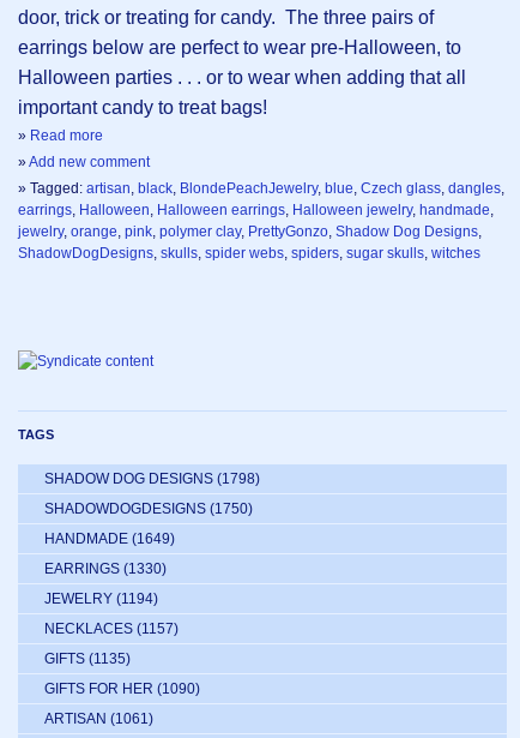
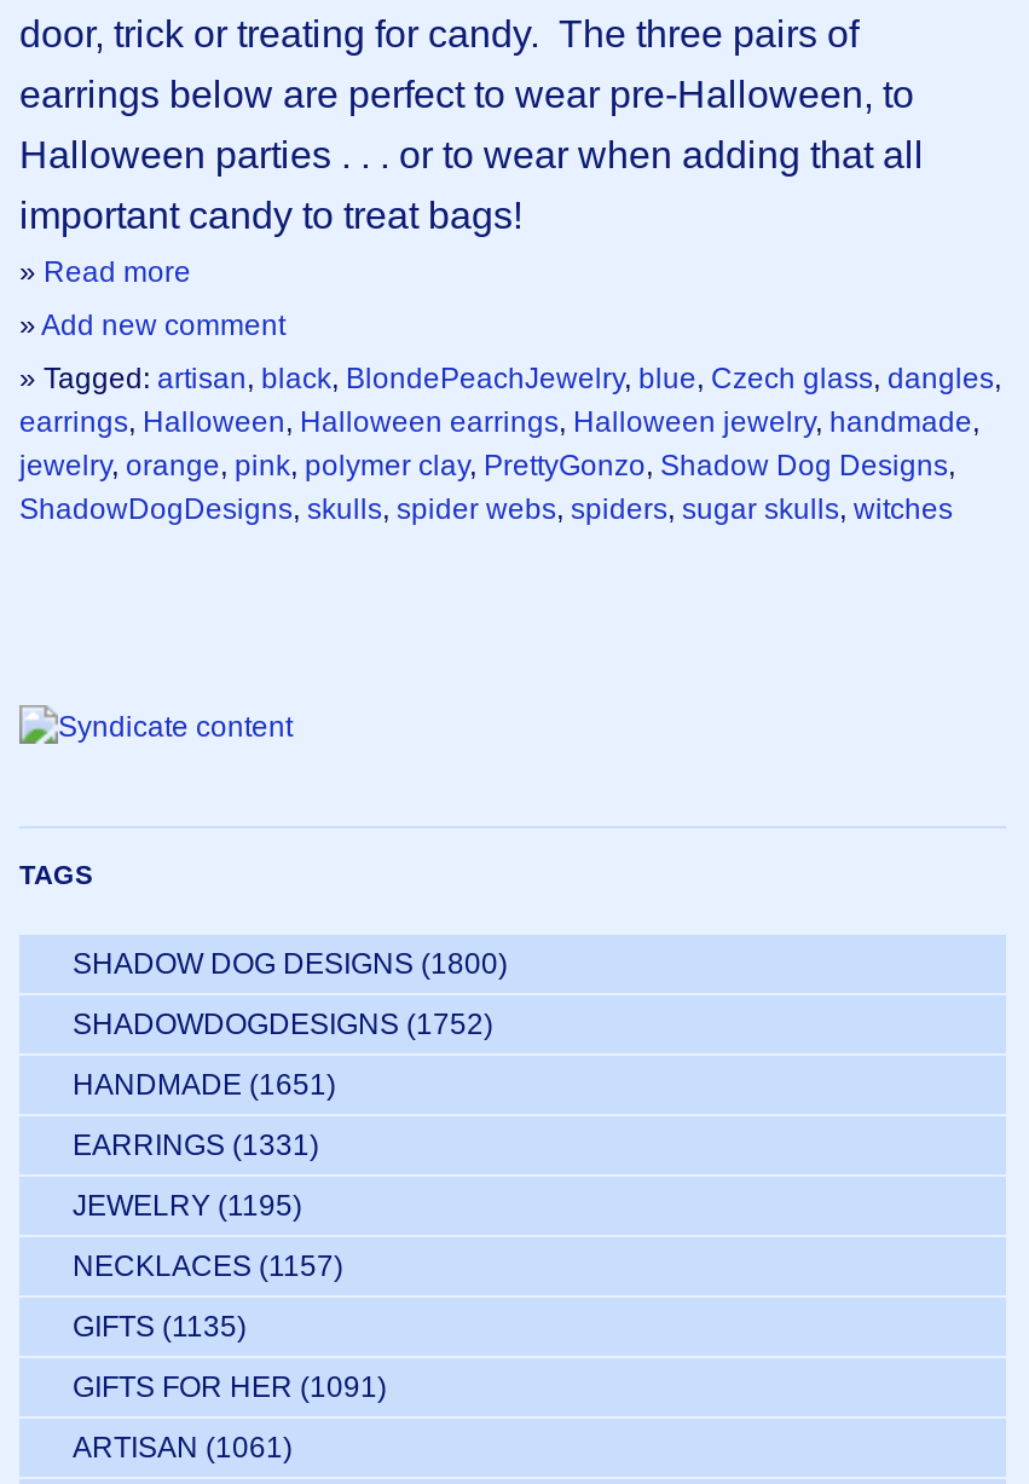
- SHADOW DOG DESIGNS (1798)
+ SHADOW DOG DESIGNS (1800)

- SHADOWDOGDESIGNS (1750)
+ SHADOWDOGDESIGNS (1752)

- HANDMADE (1649)
+ HANDMADE (1651)

- EARRINGS (1330)
+ EARRINGS (1331)

- JEWELRY (1194)
+ JEWELRY (1195)

- GIFTS FOR HER (1090)
+ GIFTS FOR HER (1091)
